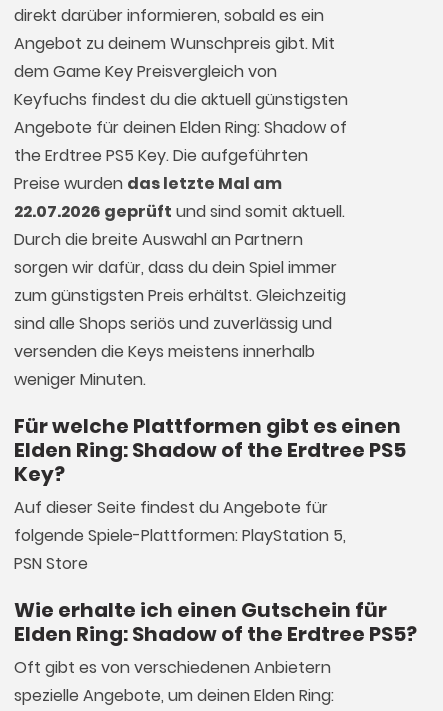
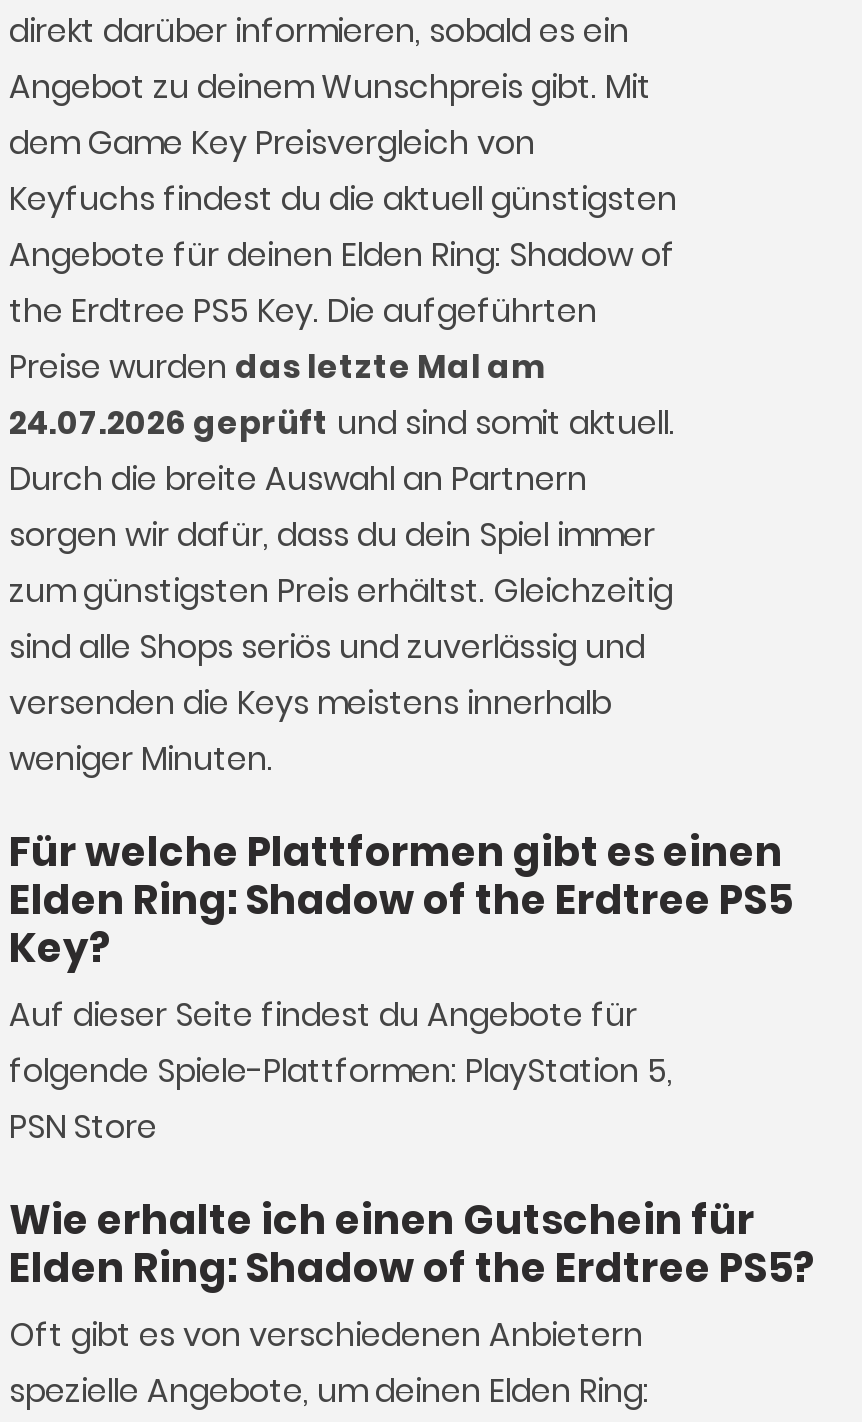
- 22.07.2026 geprüft und sind somit aktuell.
+ 24.07.2026 geprüft und sind somit aktuell.
